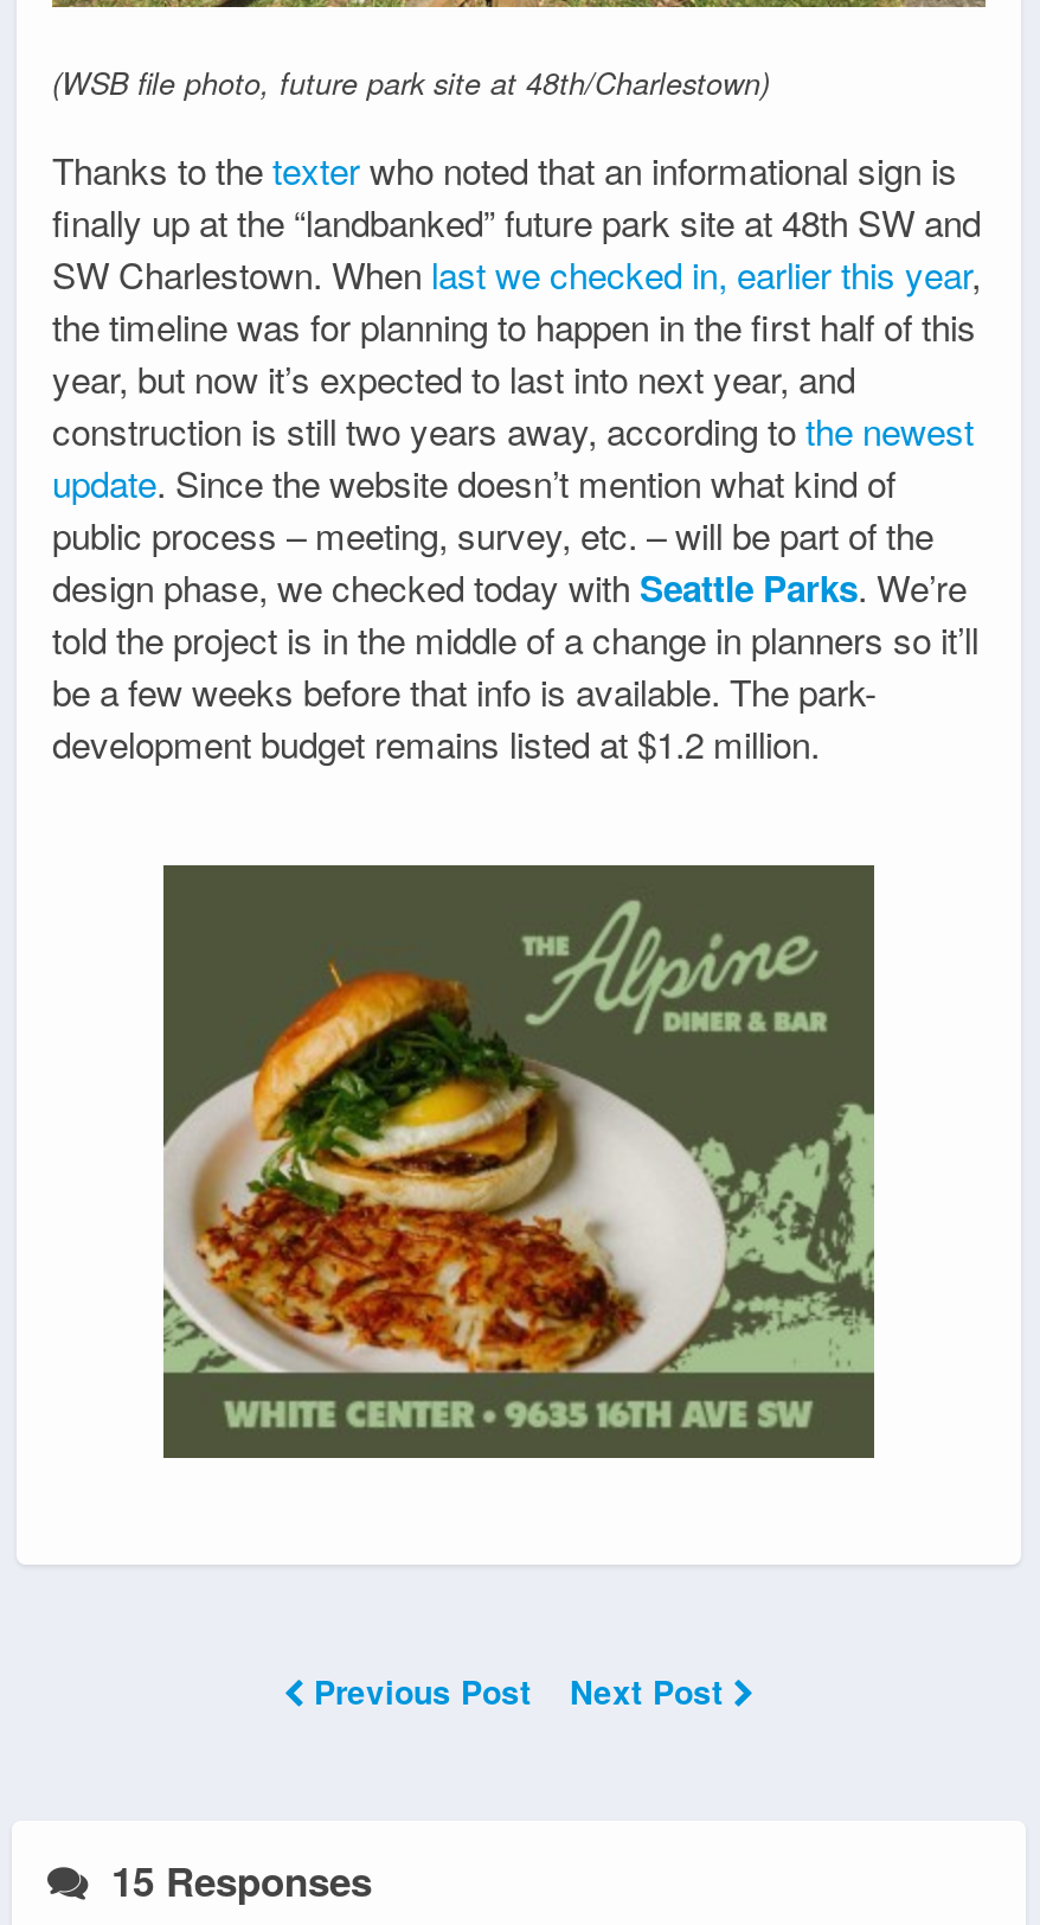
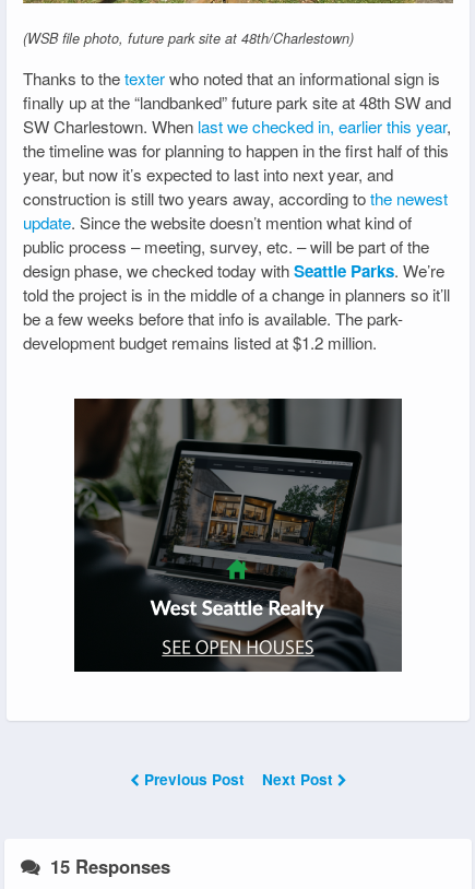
- [image]
+ [image]
